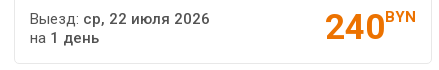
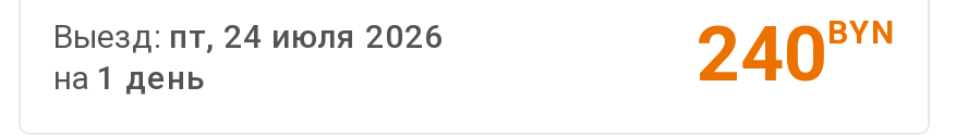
- Выезд: ср, 22 июля 2026
+ Выезд: пт, 24 июля 2026
